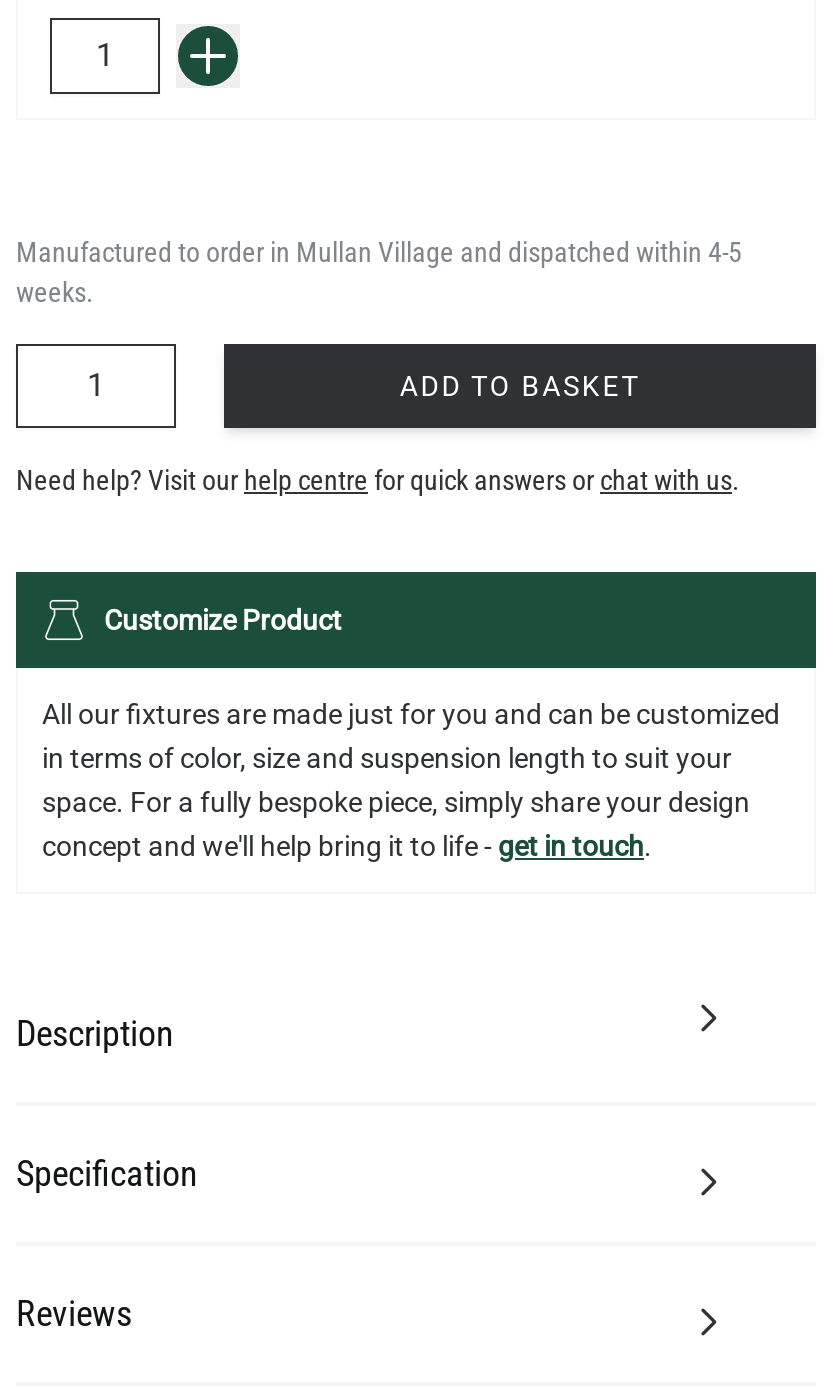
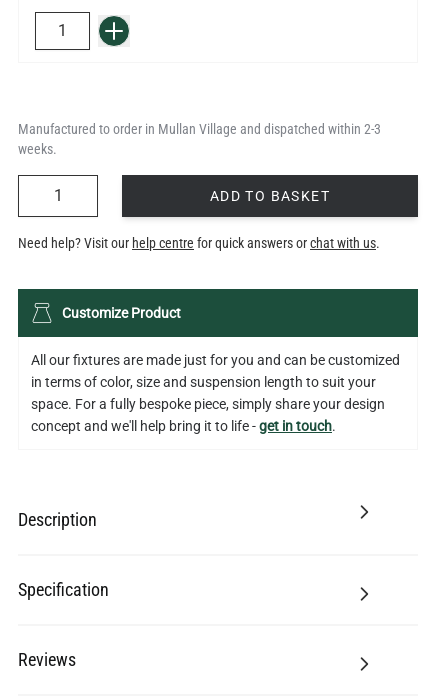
- Manufactured to order in Mullan Village and dispatched within 4-5
+ Manufactured to order in Mullan Village and dispatched within 2-3
